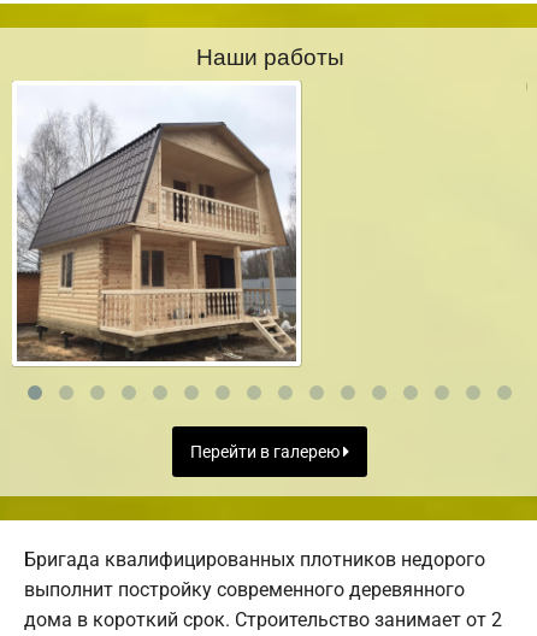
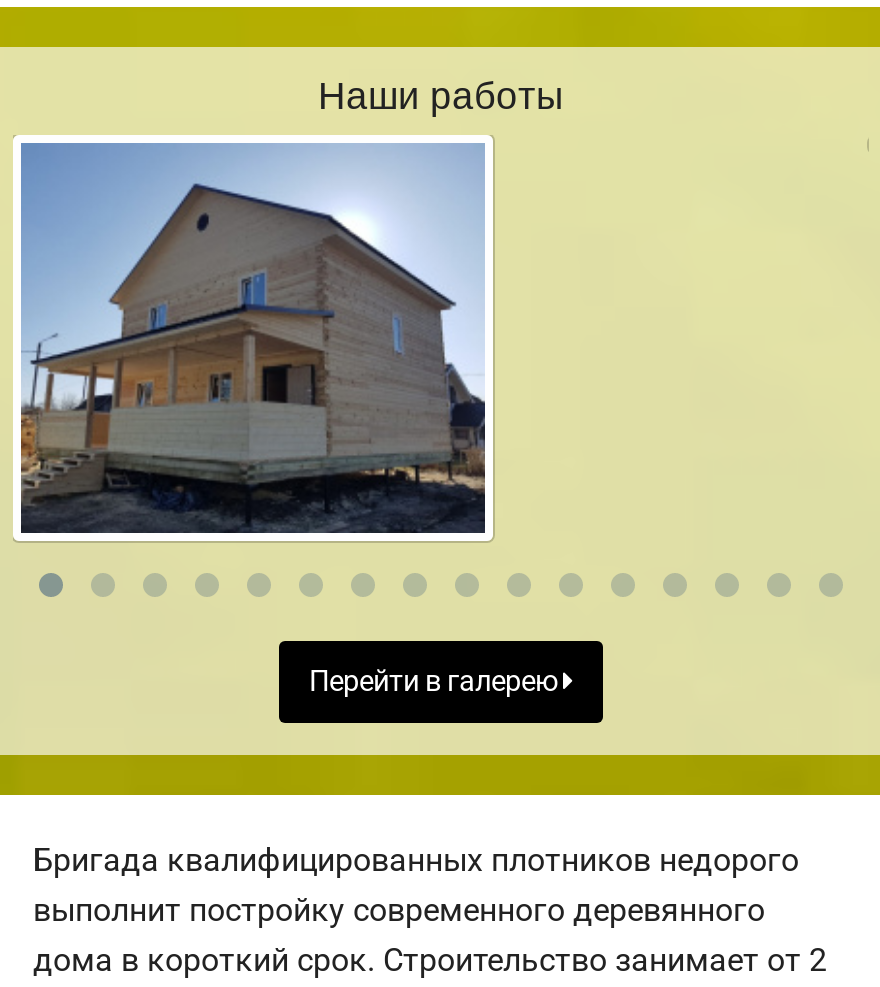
- [image]
+ [image]
